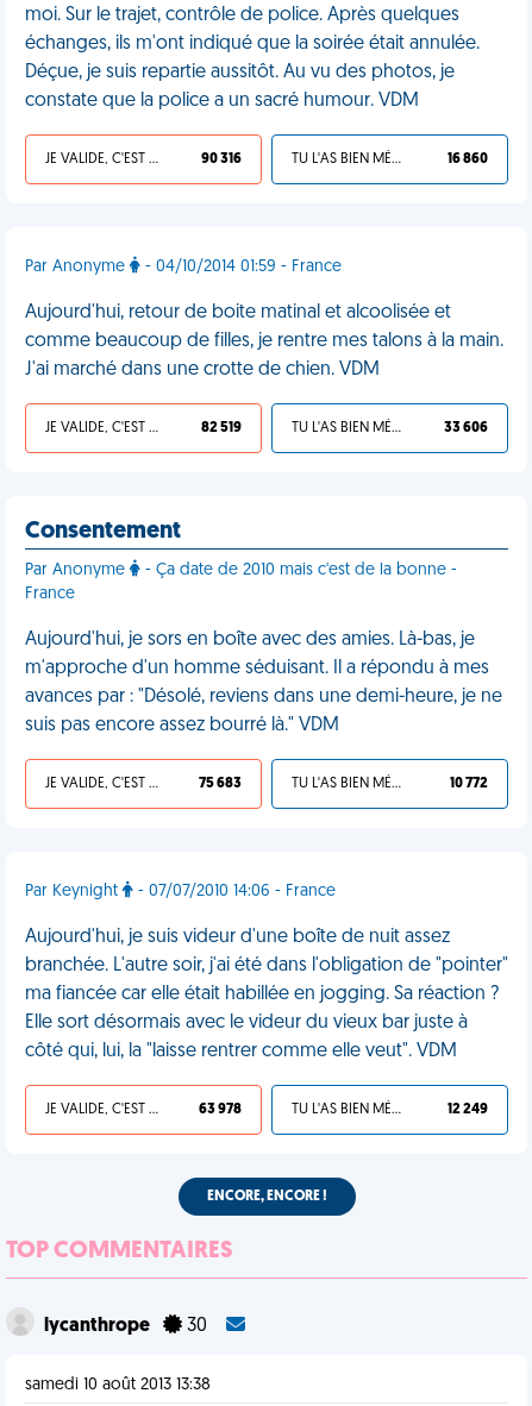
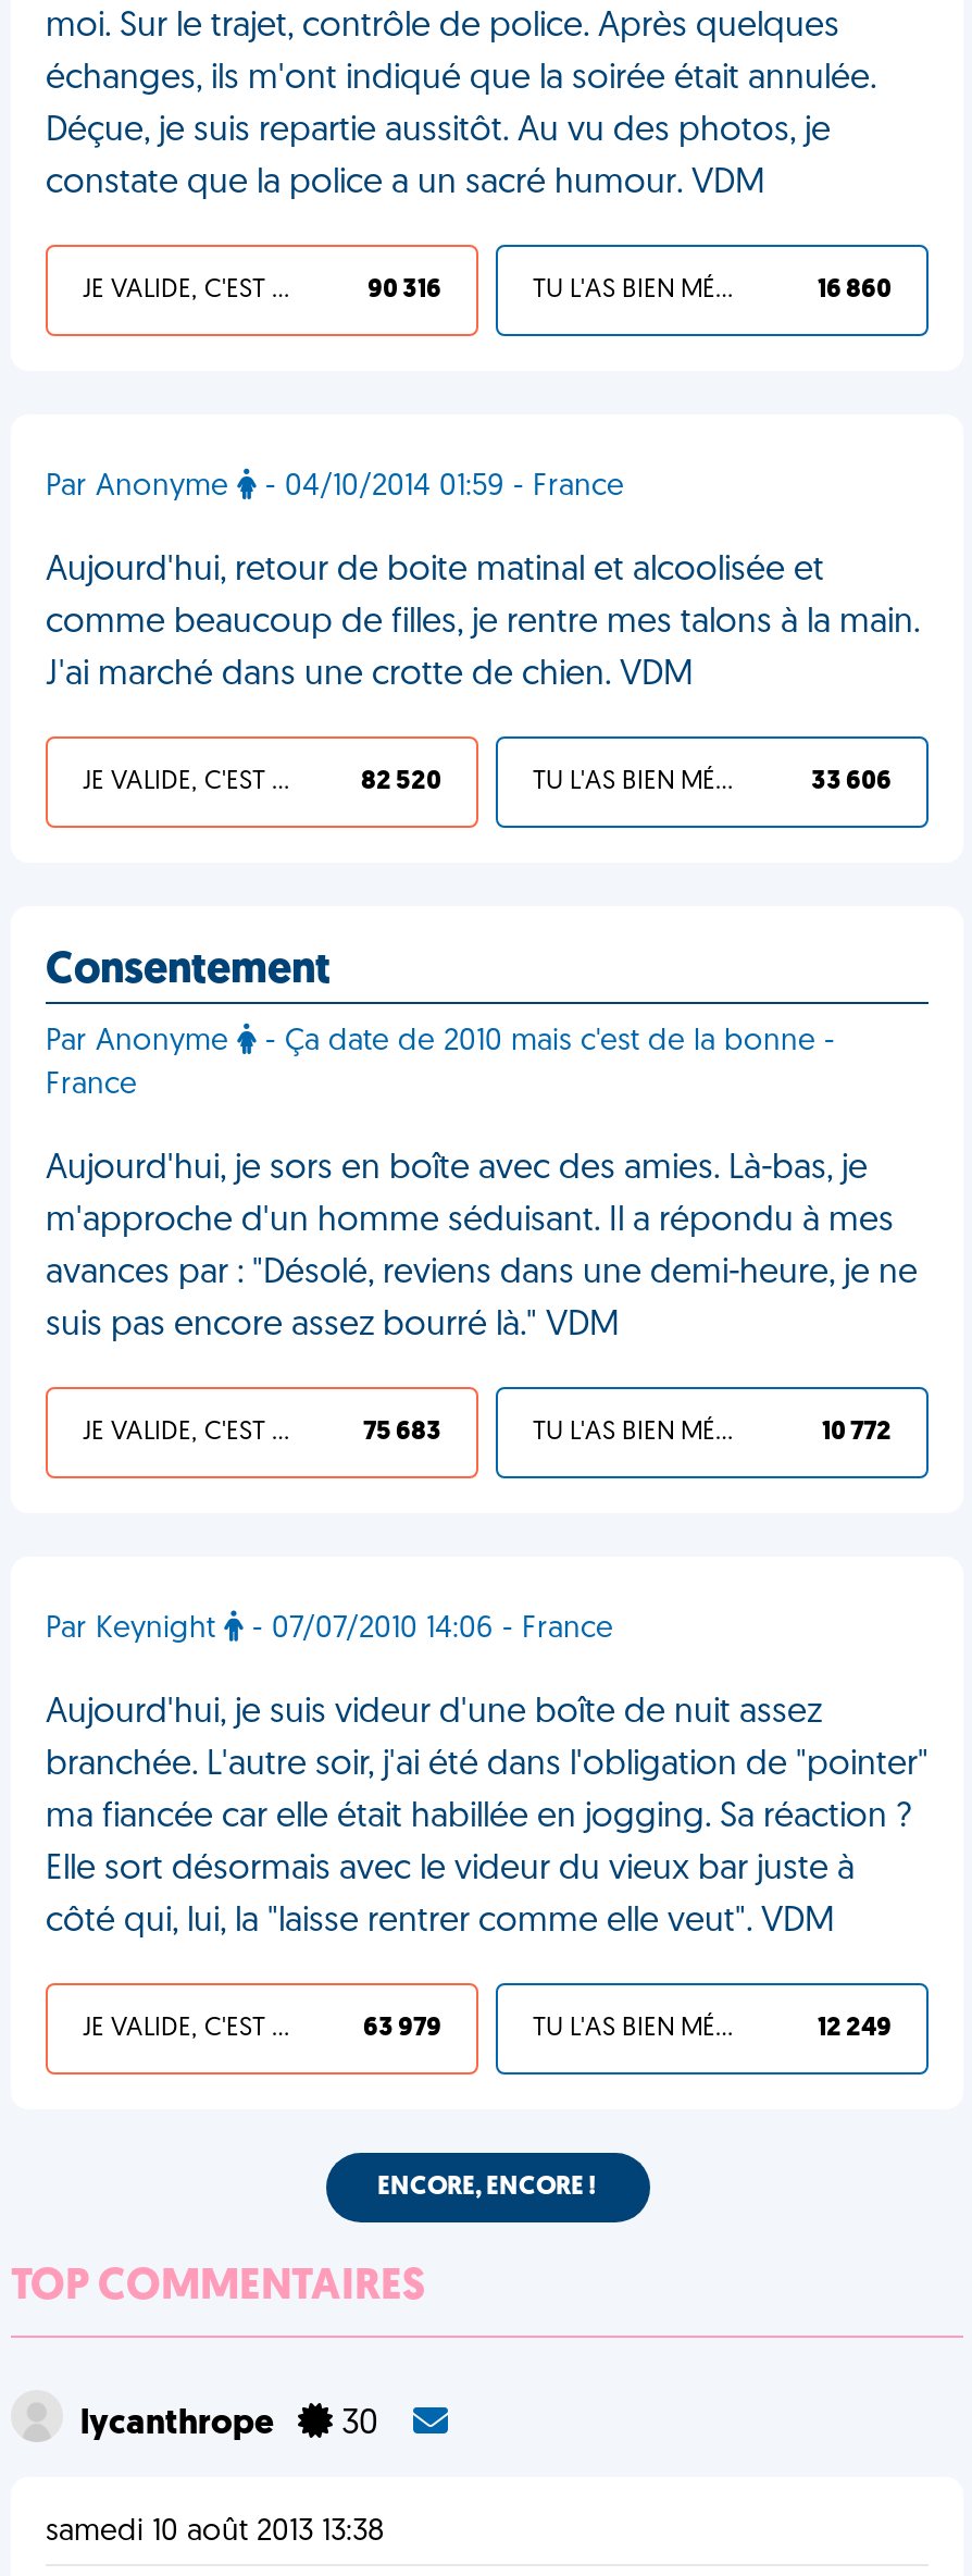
- 82 519
+ 82 520

- 63 978
+ 63 979
